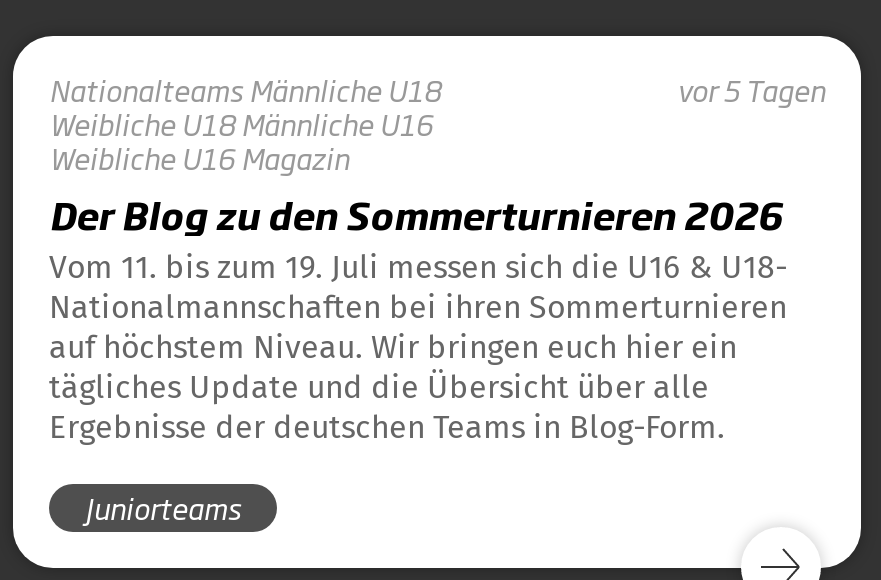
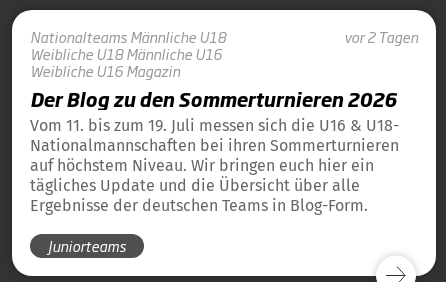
- vor 5 Tagen
+ vor 2 Tagen
